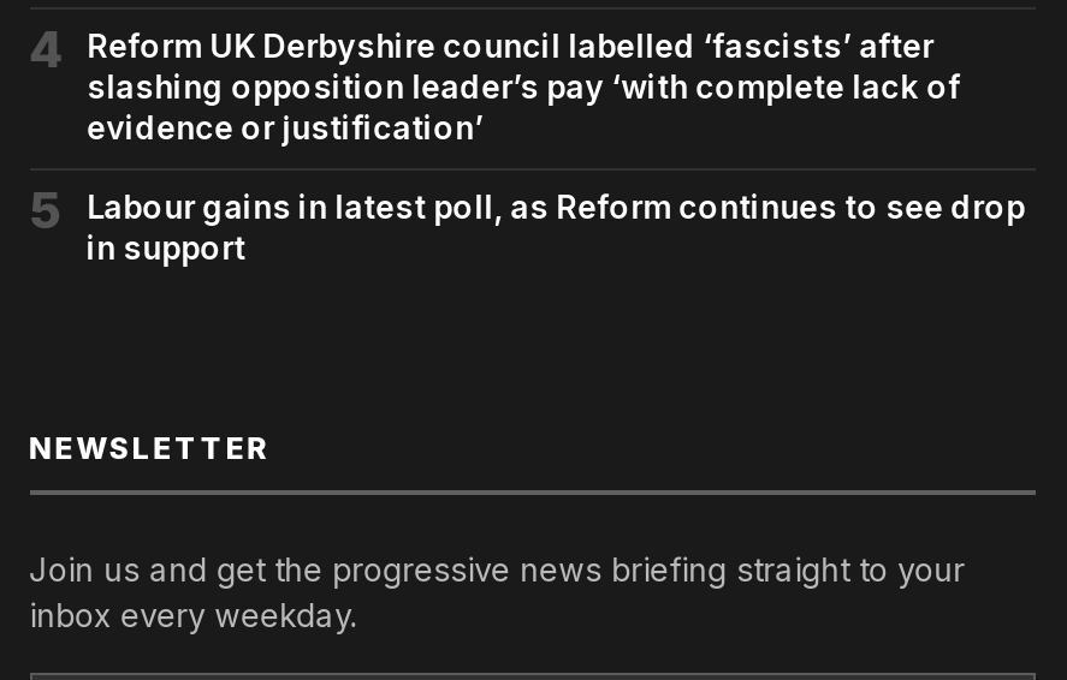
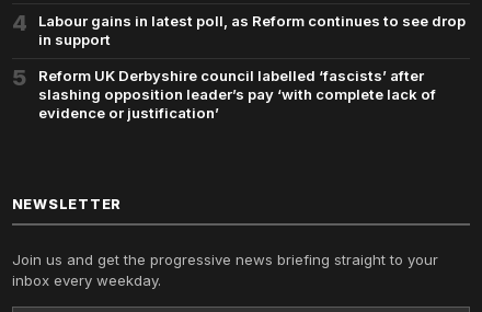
moved down: Reform UK Derbyshire council labelled ‘fascists’ after | slashing opposition leader’s pay ‘with complete lack of | evidence or justification’

moved up: Labour gains in latest poll, as Reform continues to see drop | in support | 5
